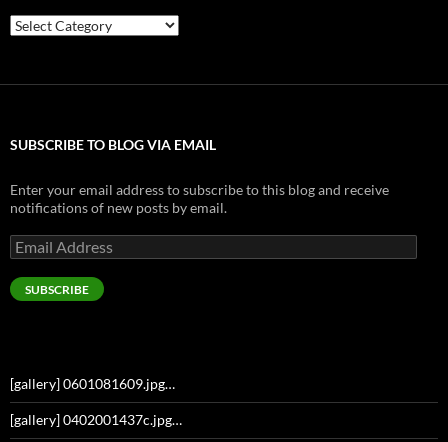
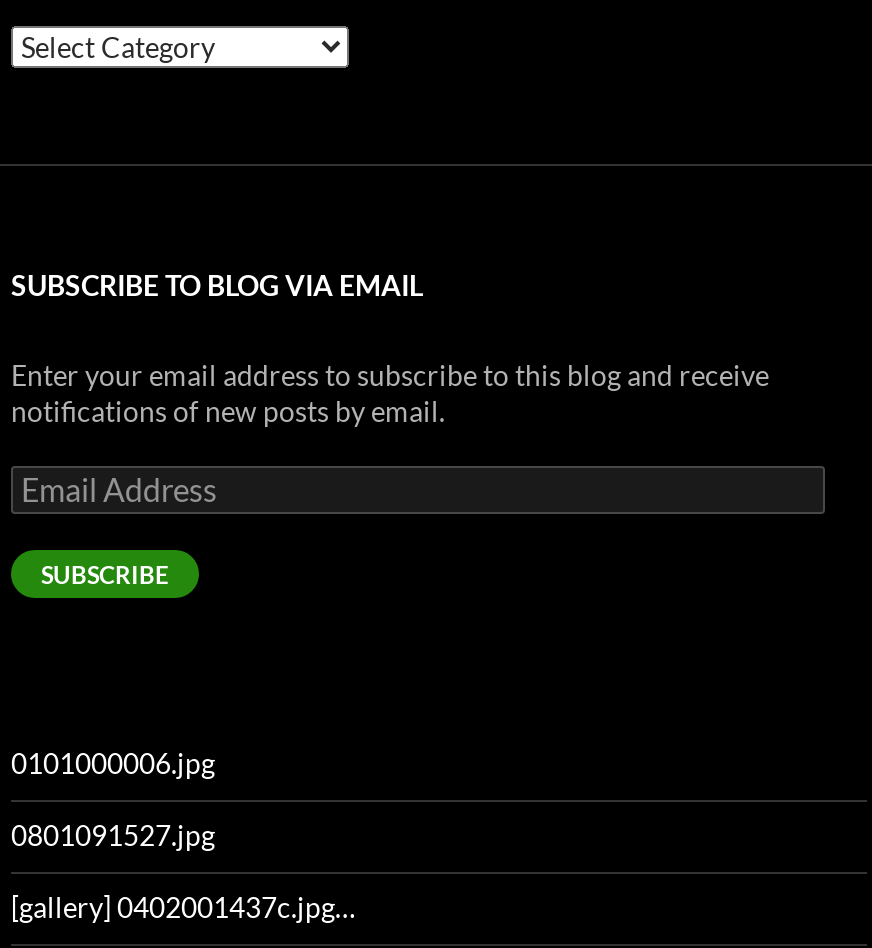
- [gallery] 0601081609.jpg…
+ 0101000006.jpg
+ 0801091527.jpg
